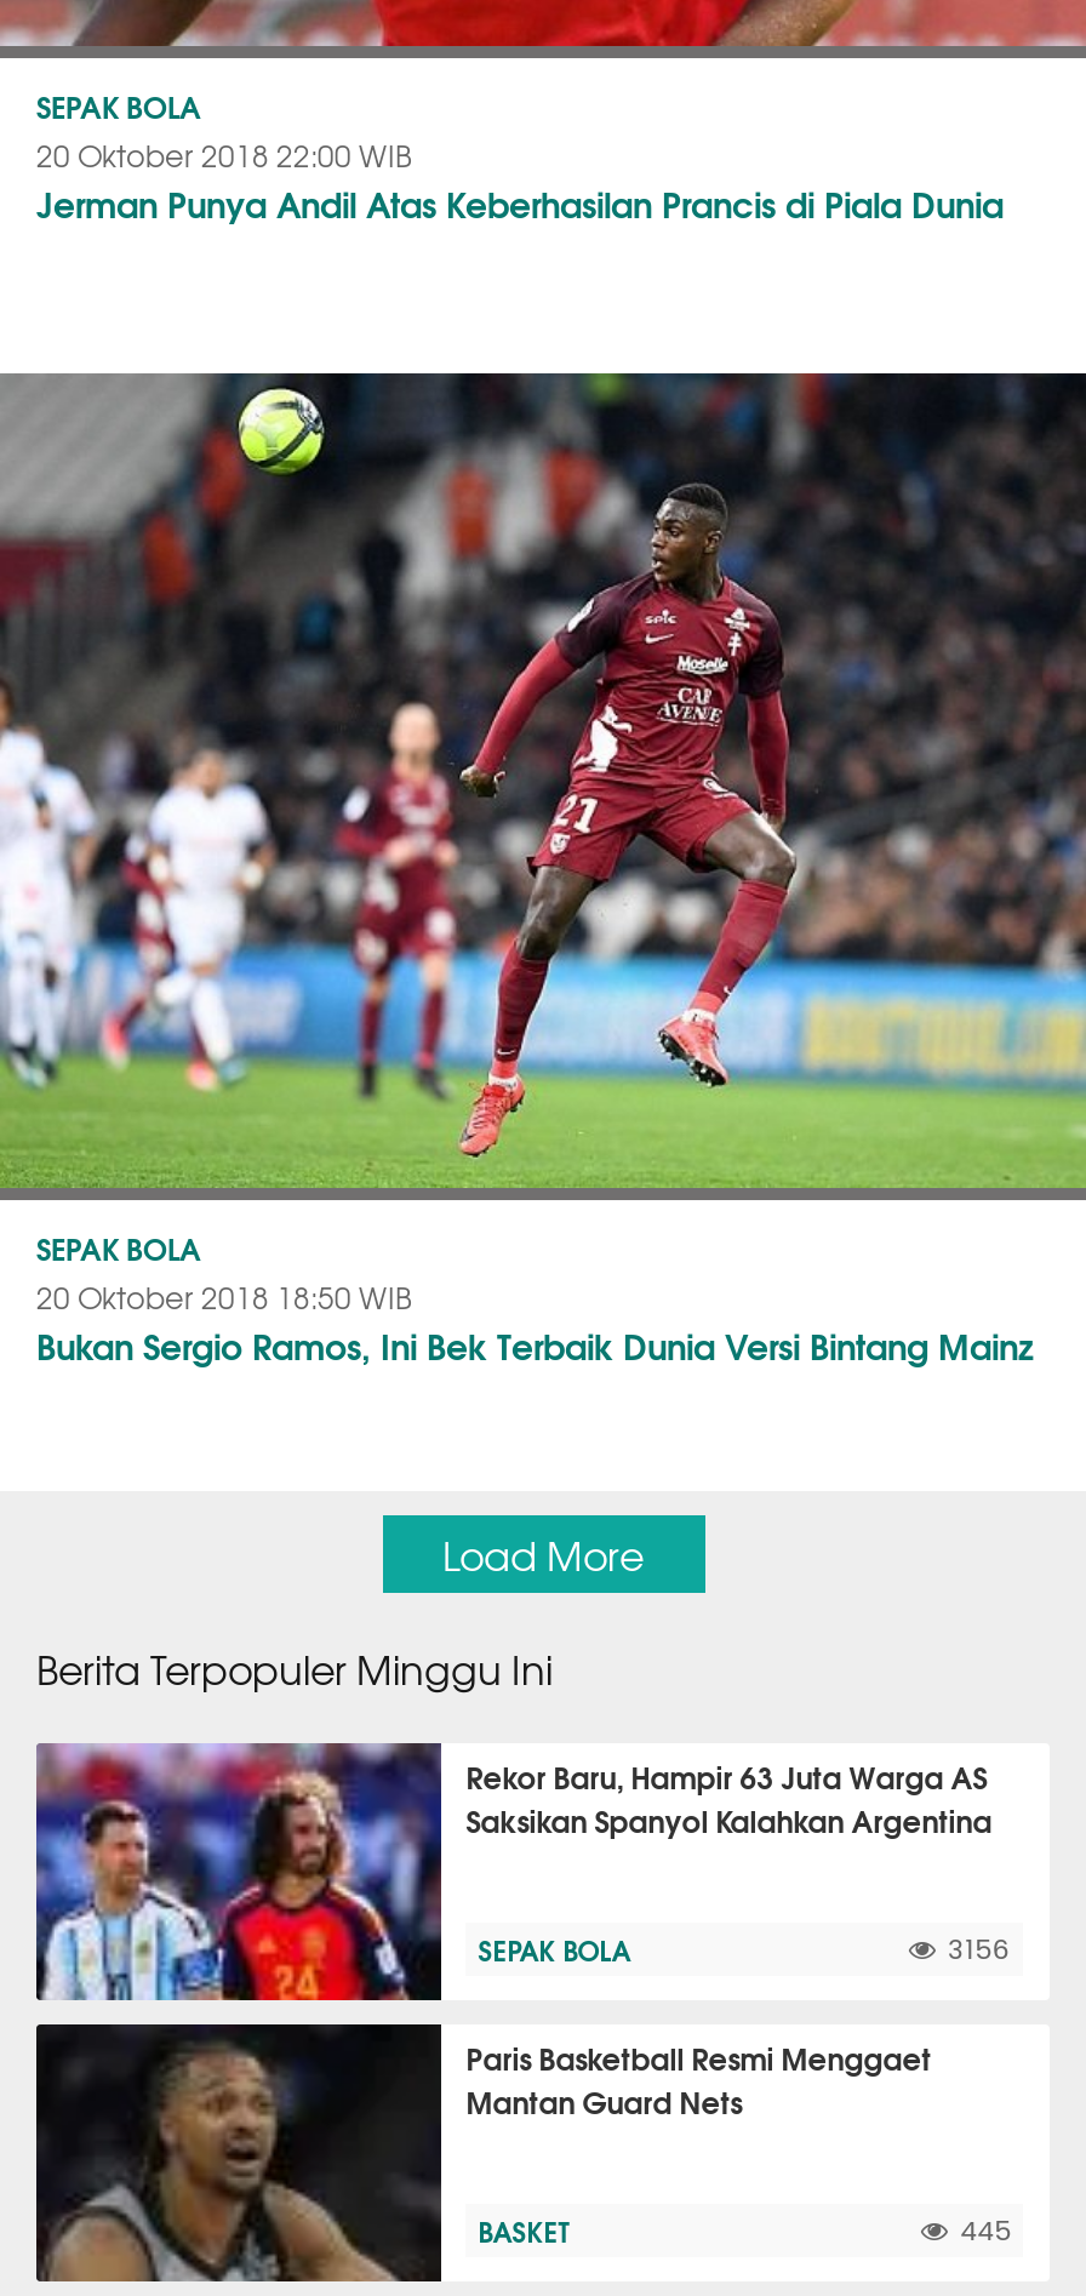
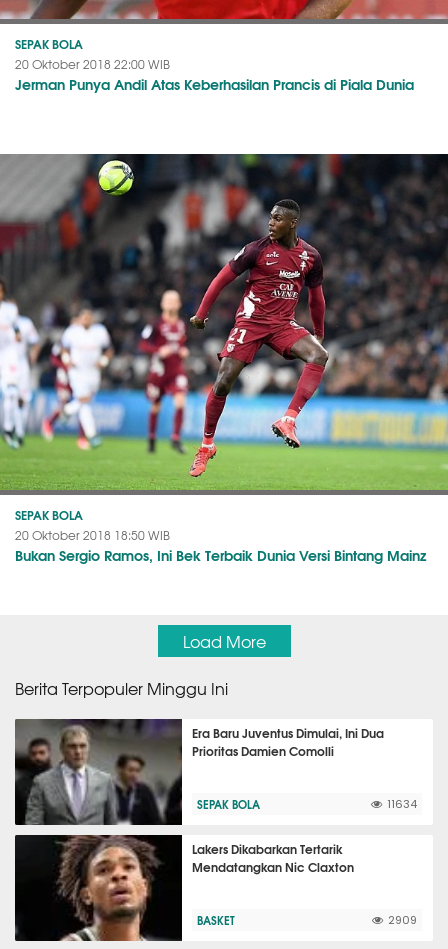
- [image]
- Rekor Baru, Hampir 63 Juta Warga AS
- Saksikan Spanyol Kalahkan Argentina
+ [image]
+ Era Baru Juventus Dimulai, Ini Dua
+ Prioritas Damien Comolli

- 3156
+ 11634

- [image]
- Paris Basketball Resmi Menggaet
- Mantan Guard Nets
+ [image]
+ Lakers Dikabarkan Tertarik
+ Mendatangkan Nic Claxton

- 445
+ 2909
